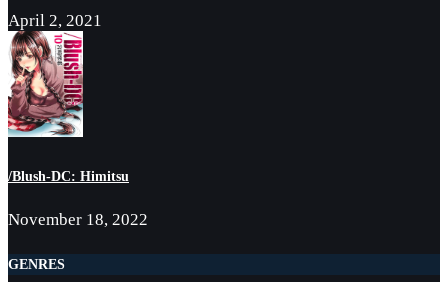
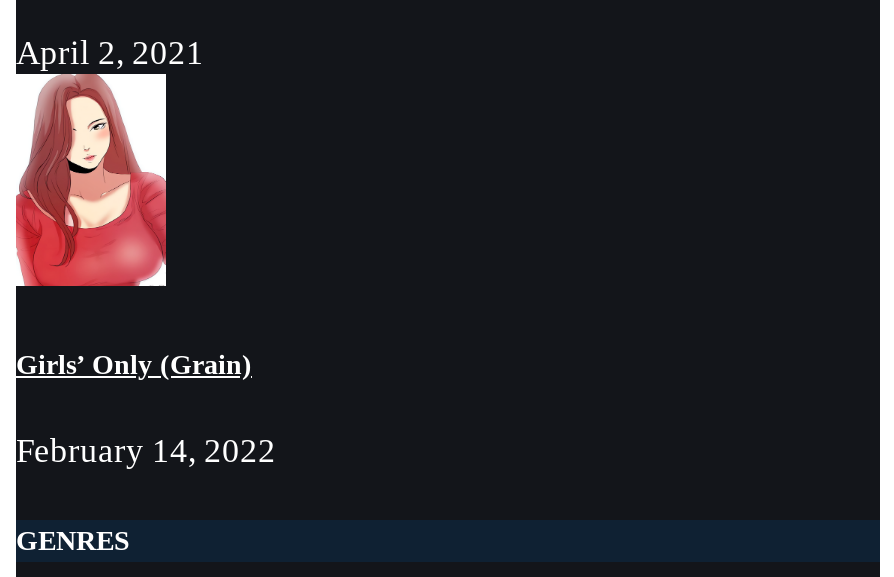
- [image]
- /Blush-DC: Himitsu
+ [image]
+ Girls’ Only (Grain)

- November 18, 2022
+ February 14, 2022
